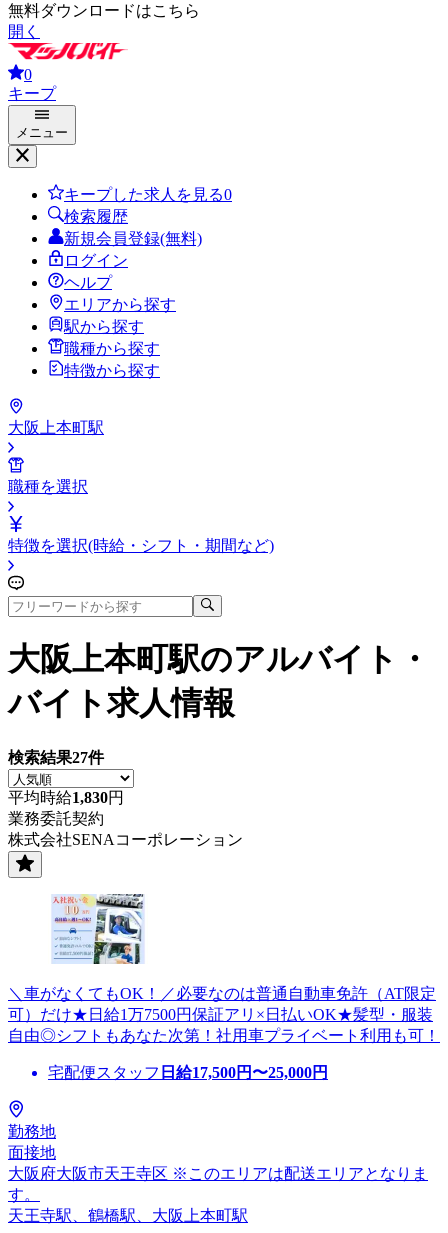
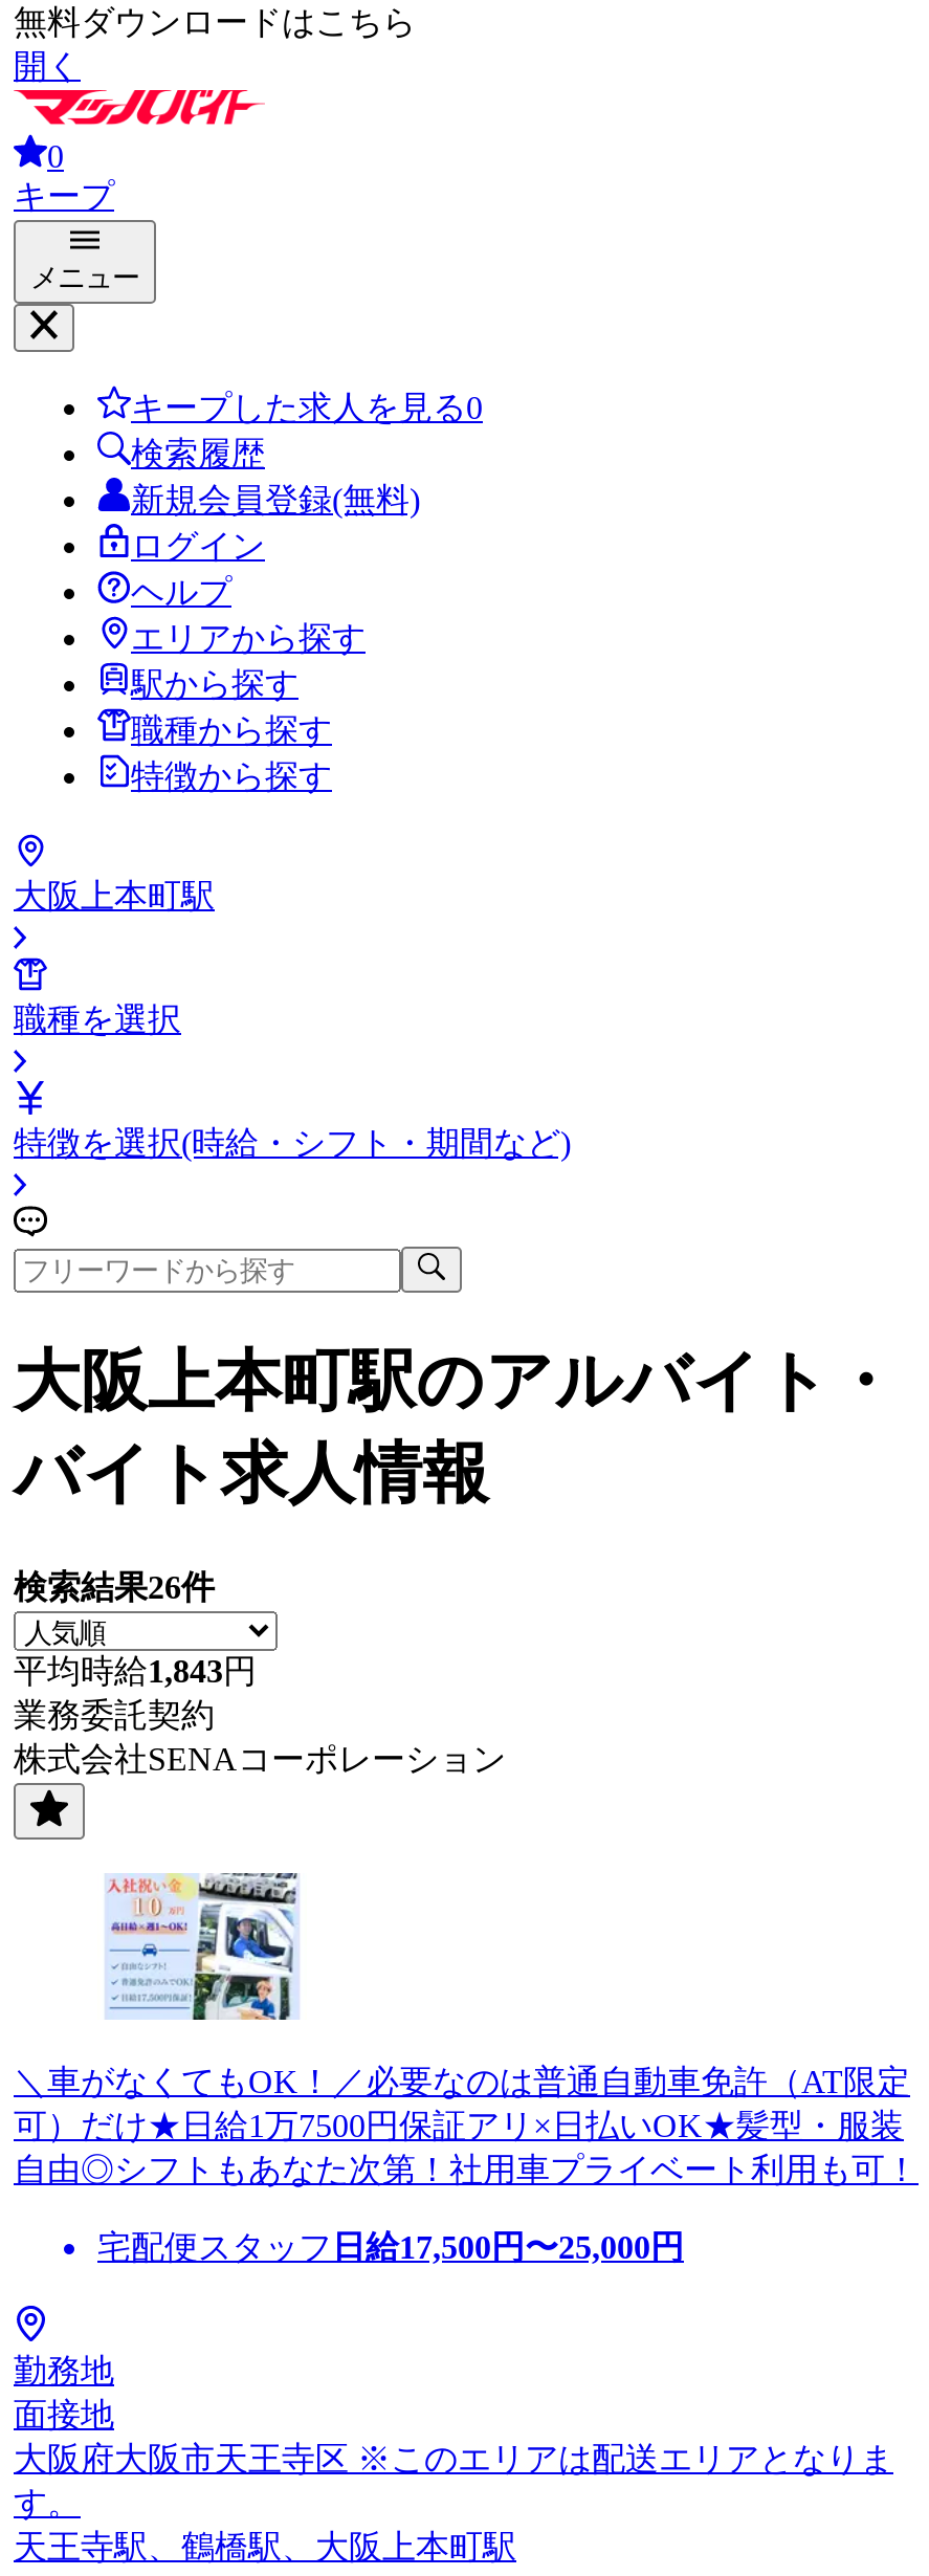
- 検索結果27件
+ 検索結果26件

- 平均時給1,830円
+ 平均時給1,843円
